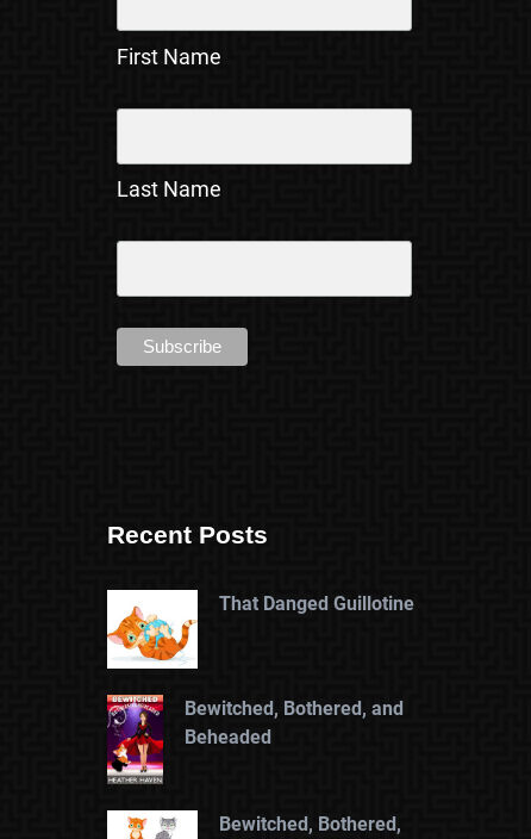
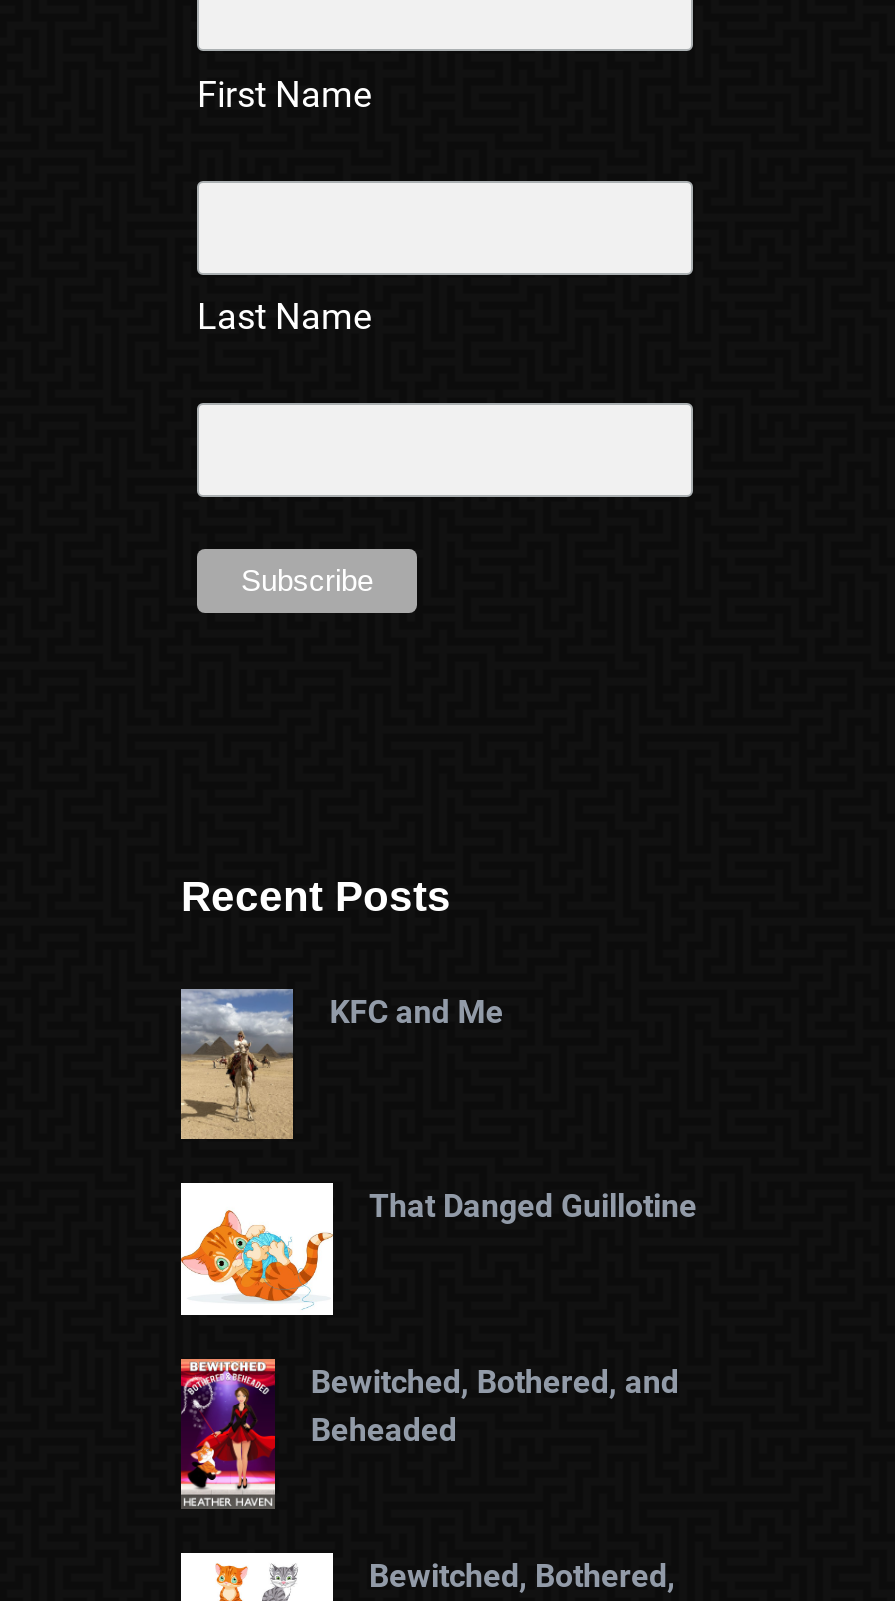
+ [image]
+ KFC and Me
